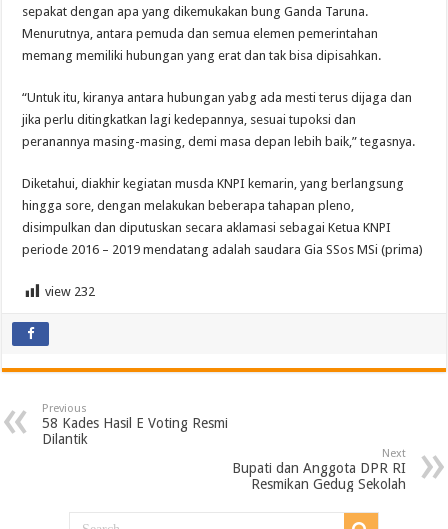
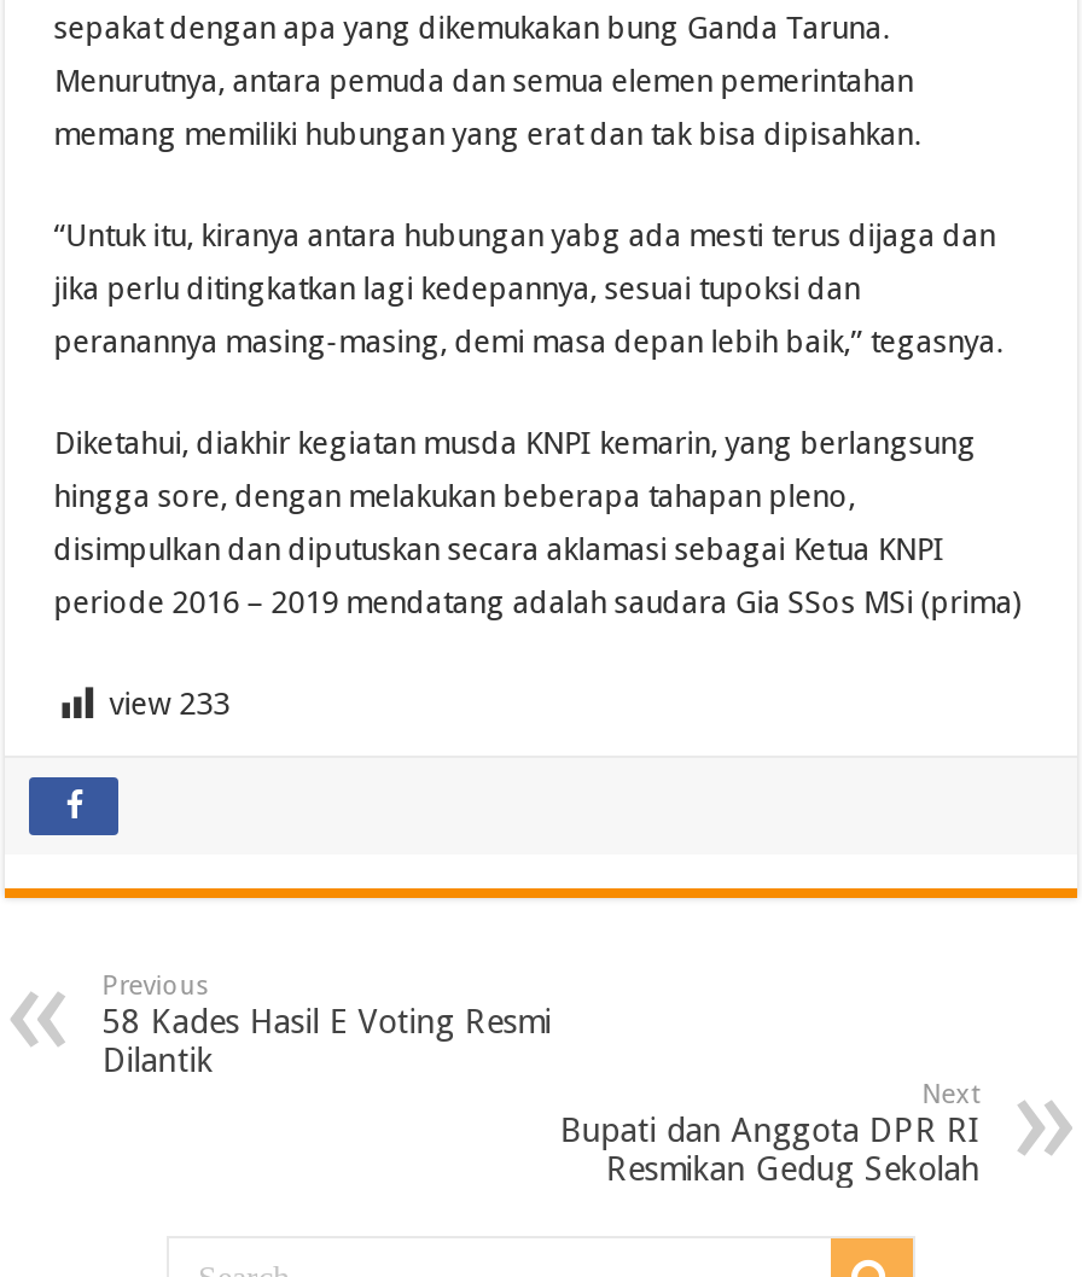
- view 232
+ view 233
